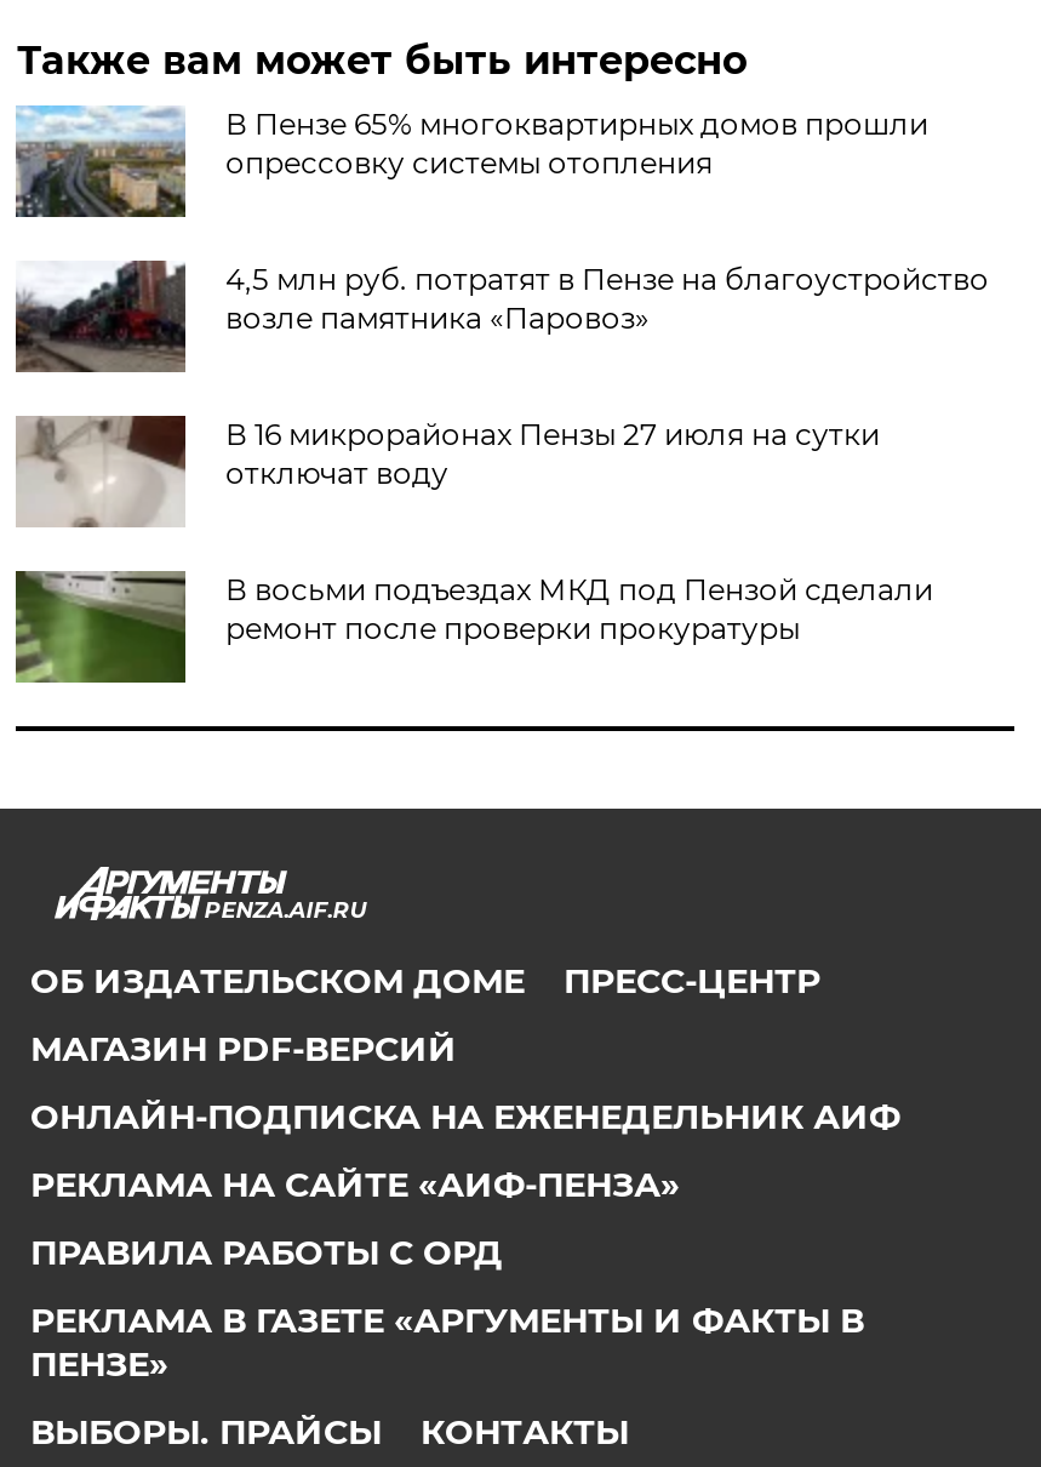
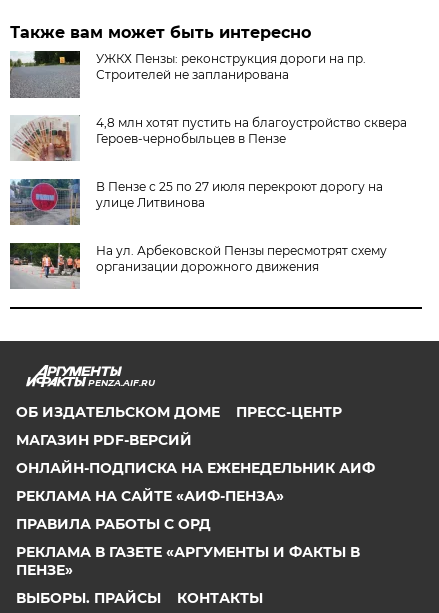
- [image]
- В Пензе 65% многоквартирных домов прошли
- опрессовку системы отопления
+ [image]
+ УЖКХ Пензы: реконструкция дороги на пр.
+ Строителей не запланирована

- [image]
- 4,5 млн руб. потратят в Пензе на благоустройство
- возле памятника «Паровоз»
+ [image]
+ 4,8 млн хотят пустить на благоустройство сквера
+ Героев-чернобыльцев в Пензе

- [image]
- В 16 микрорайонах Пензы 27 июля на сутки
- отключат воду
+ [image]
+ В Пензе с 25 по 27 июля перекроют дорогу на
+ улице Литвинова

- [image]
- В восьми подъездах МКД под Пензой сделали
- ремонт после проверки прокуратуры
+ [image]
+ На ул. Арбековской Пензы пересмотрят схему
+ организации дорожного движения
